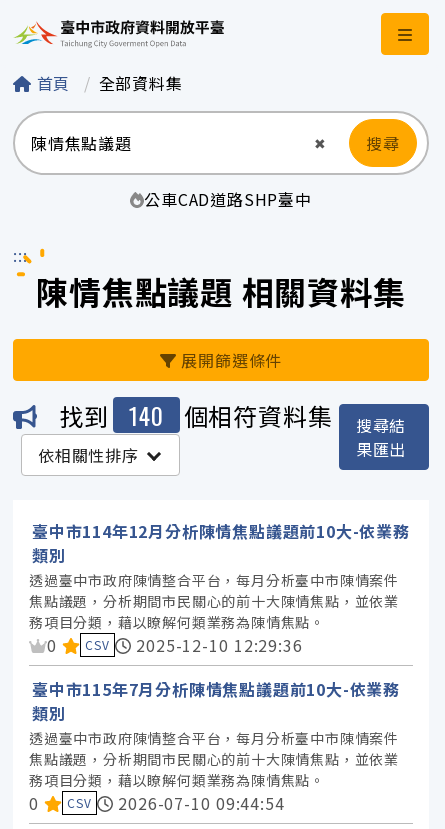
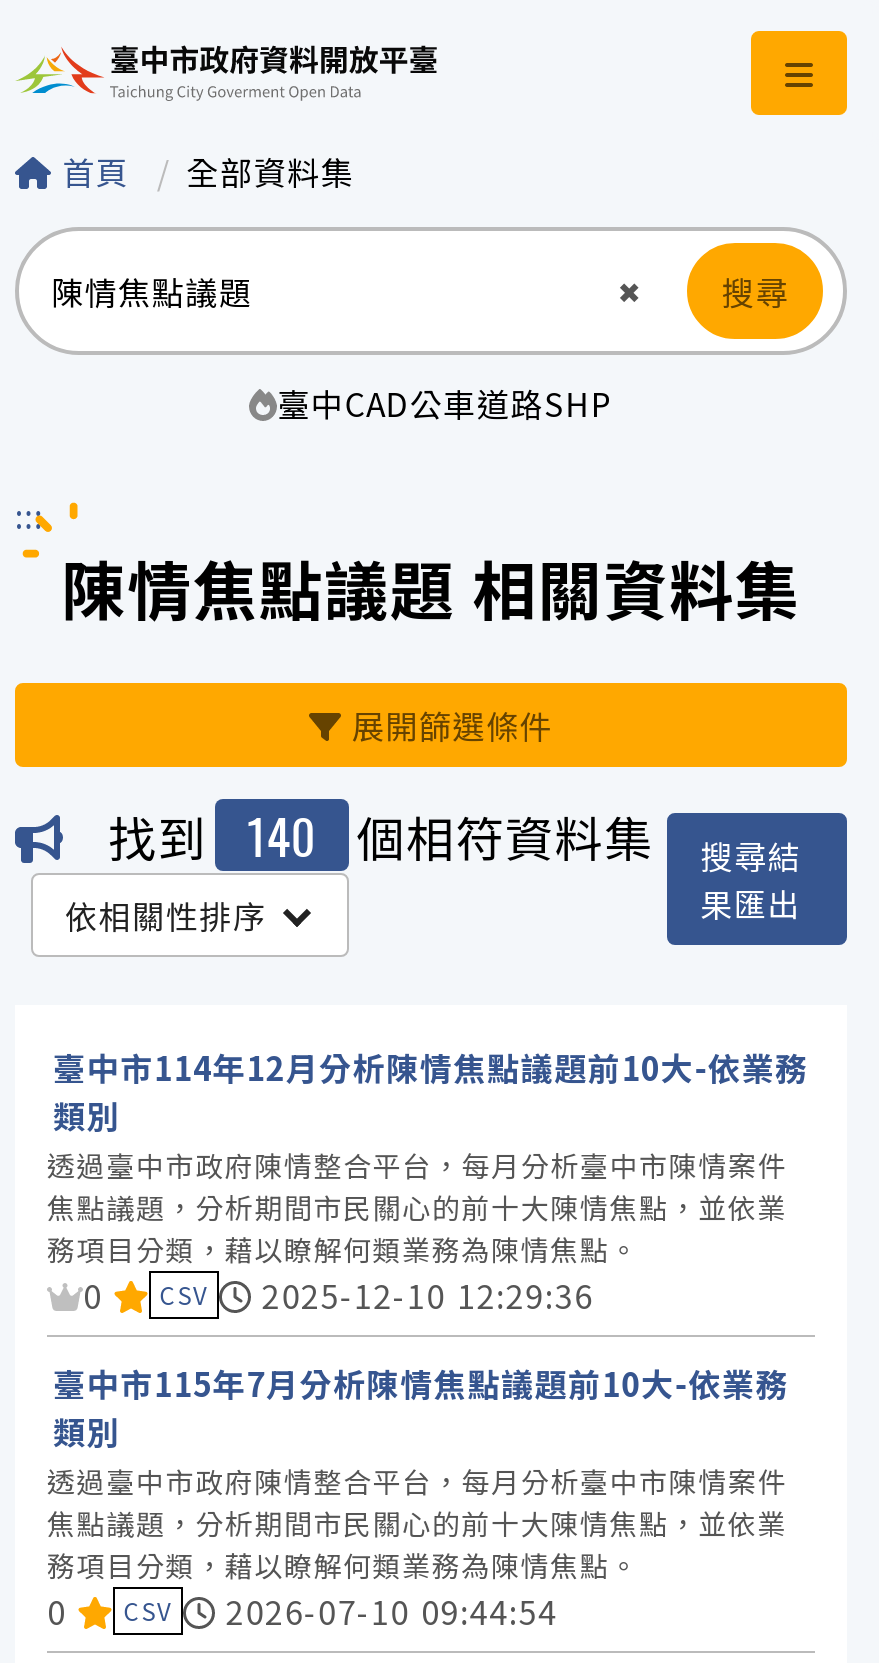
- 公車CAD道路SHP臺中
+ 臺中CAD公車道路SHP
